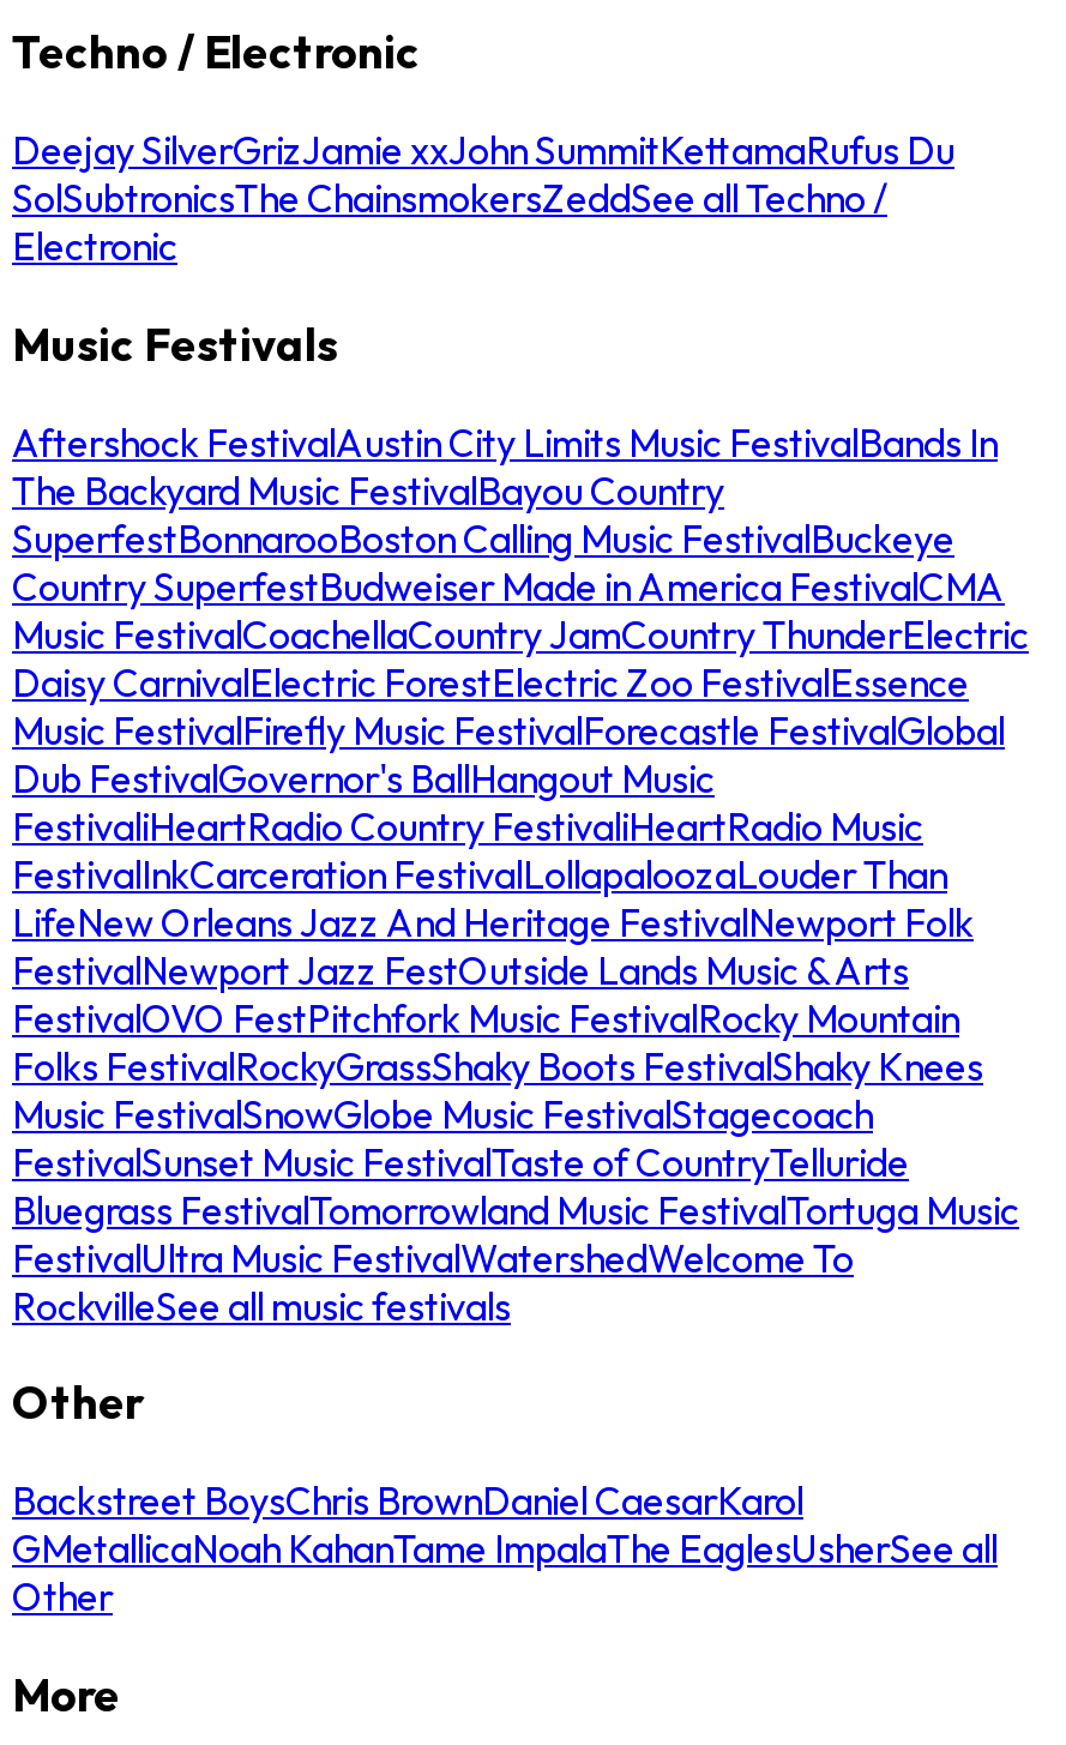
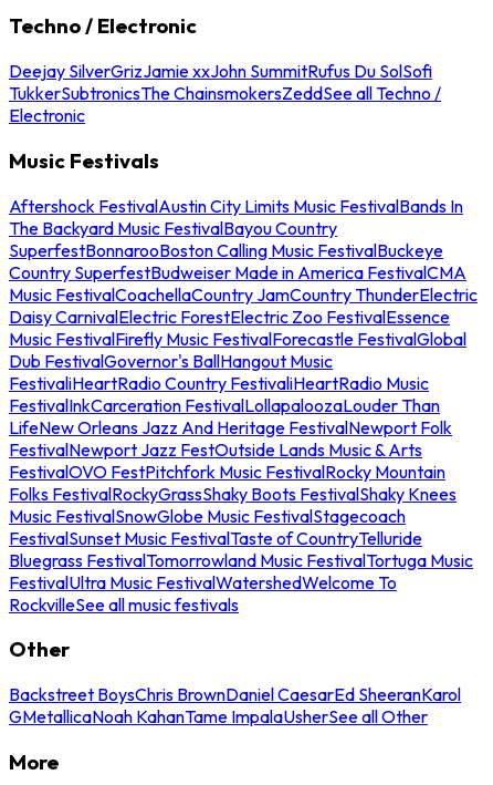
- Deejay SilverGrizJamie xxJohn SummitKettamaRufus Du
- SolSubtronicsThe ChainsmokersZeddSee all Techno /
+ Deejay SilverGrizJamie xxJohn SummitRufus Du SolSofi
+ TukkerSubtronicsThe ChainsmokersZeddSee all Techno /

- Backstreet BoysChris BrownDaniel CaesarKarol
- GMetallicaNoah KahanTame ImpalaThe EaglesUsherSee all
- Other
+ Backstreet BoysChris BrownDaniel CaesarEd SheeranKarol
+ GMetallicaNoah KahanTame ImpalaUsherSee all Other
